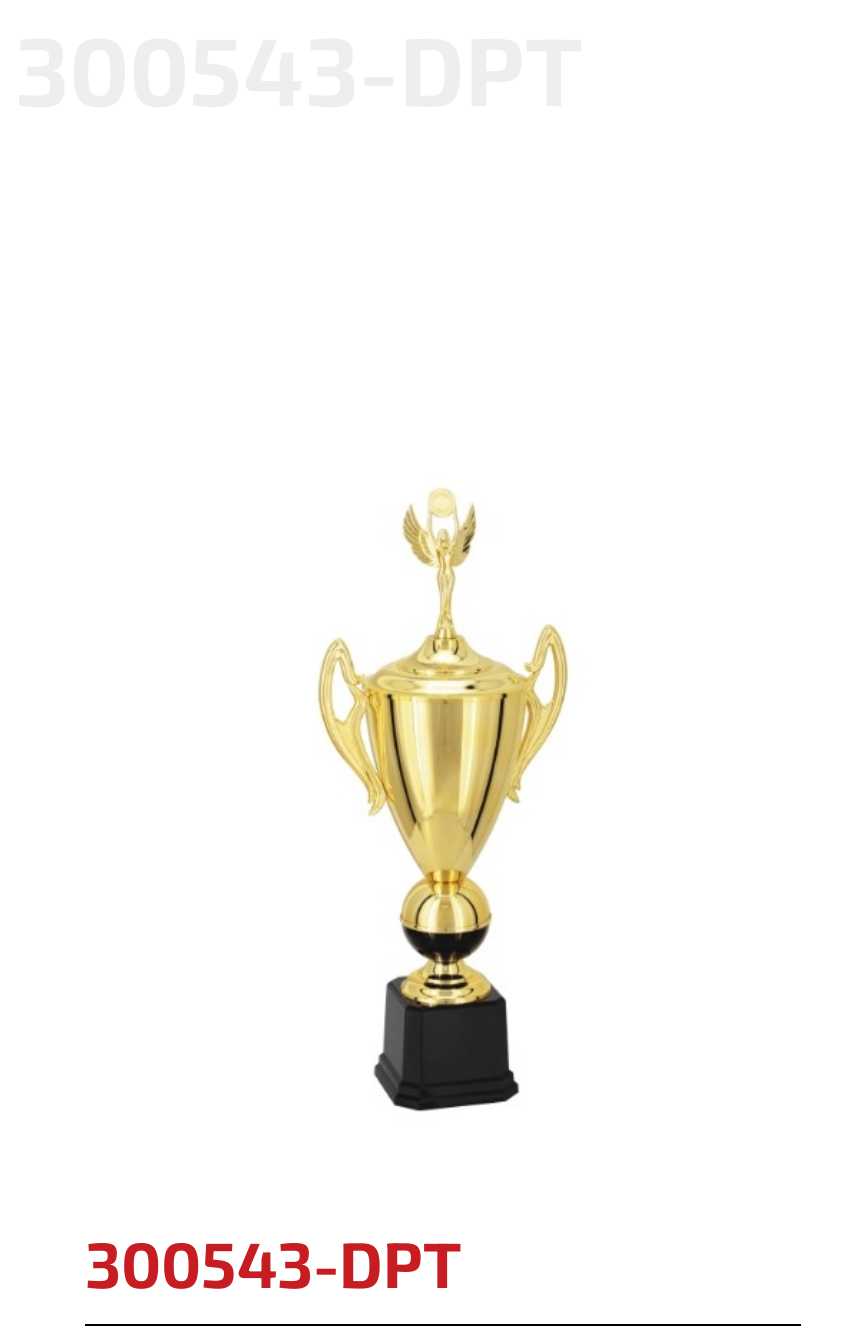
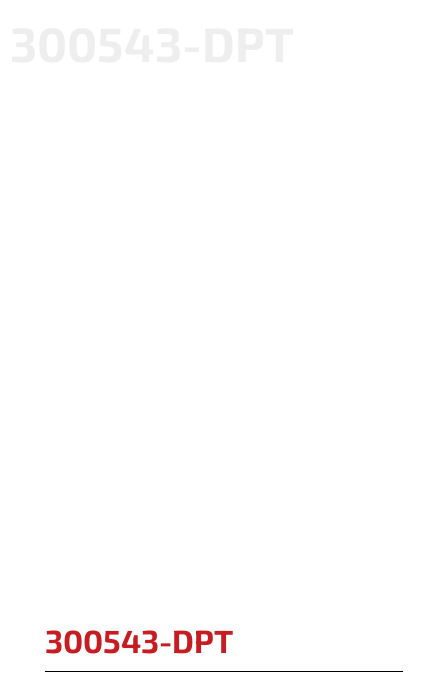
- [image]
